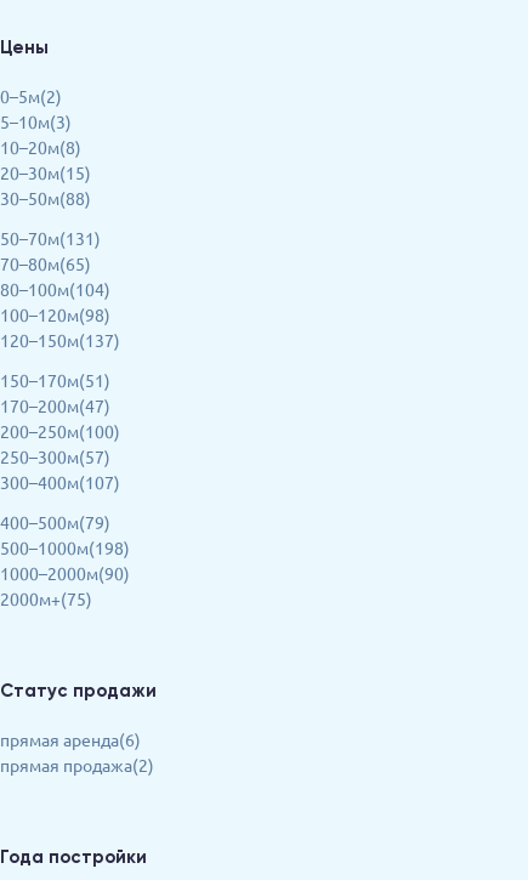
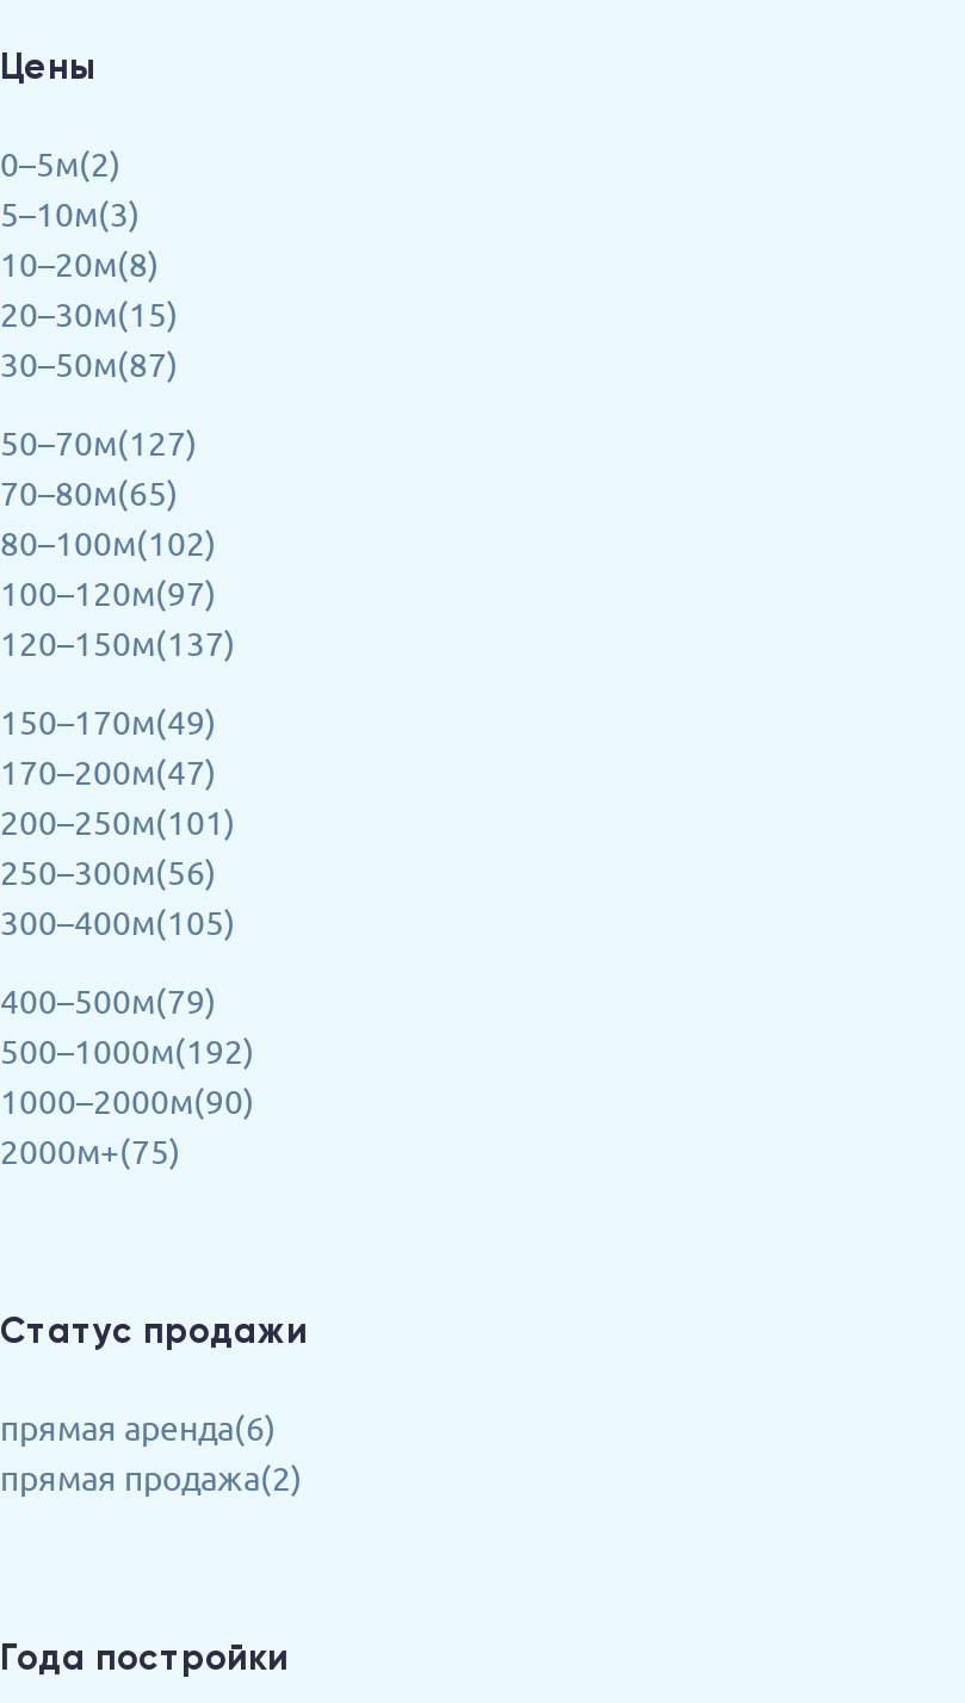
- 30–50м(88)
+ 30–50м(87)

- 50–70м(131)
+ 50–70м(127)

- 80–100м(104)
- 100–120м(98)
+ 80–100м(102)
+ 100–120м(97)

- 150–170м(51)
+ 150–170м(49)

- 200–250м(100)
- 250–300м(57)
- 300–400м(107)
+ 200–250м(101)
+ 250–300м(56)
+ 300–400м(105)

- 500–1000м(198)
+ 500–1000м(192)
